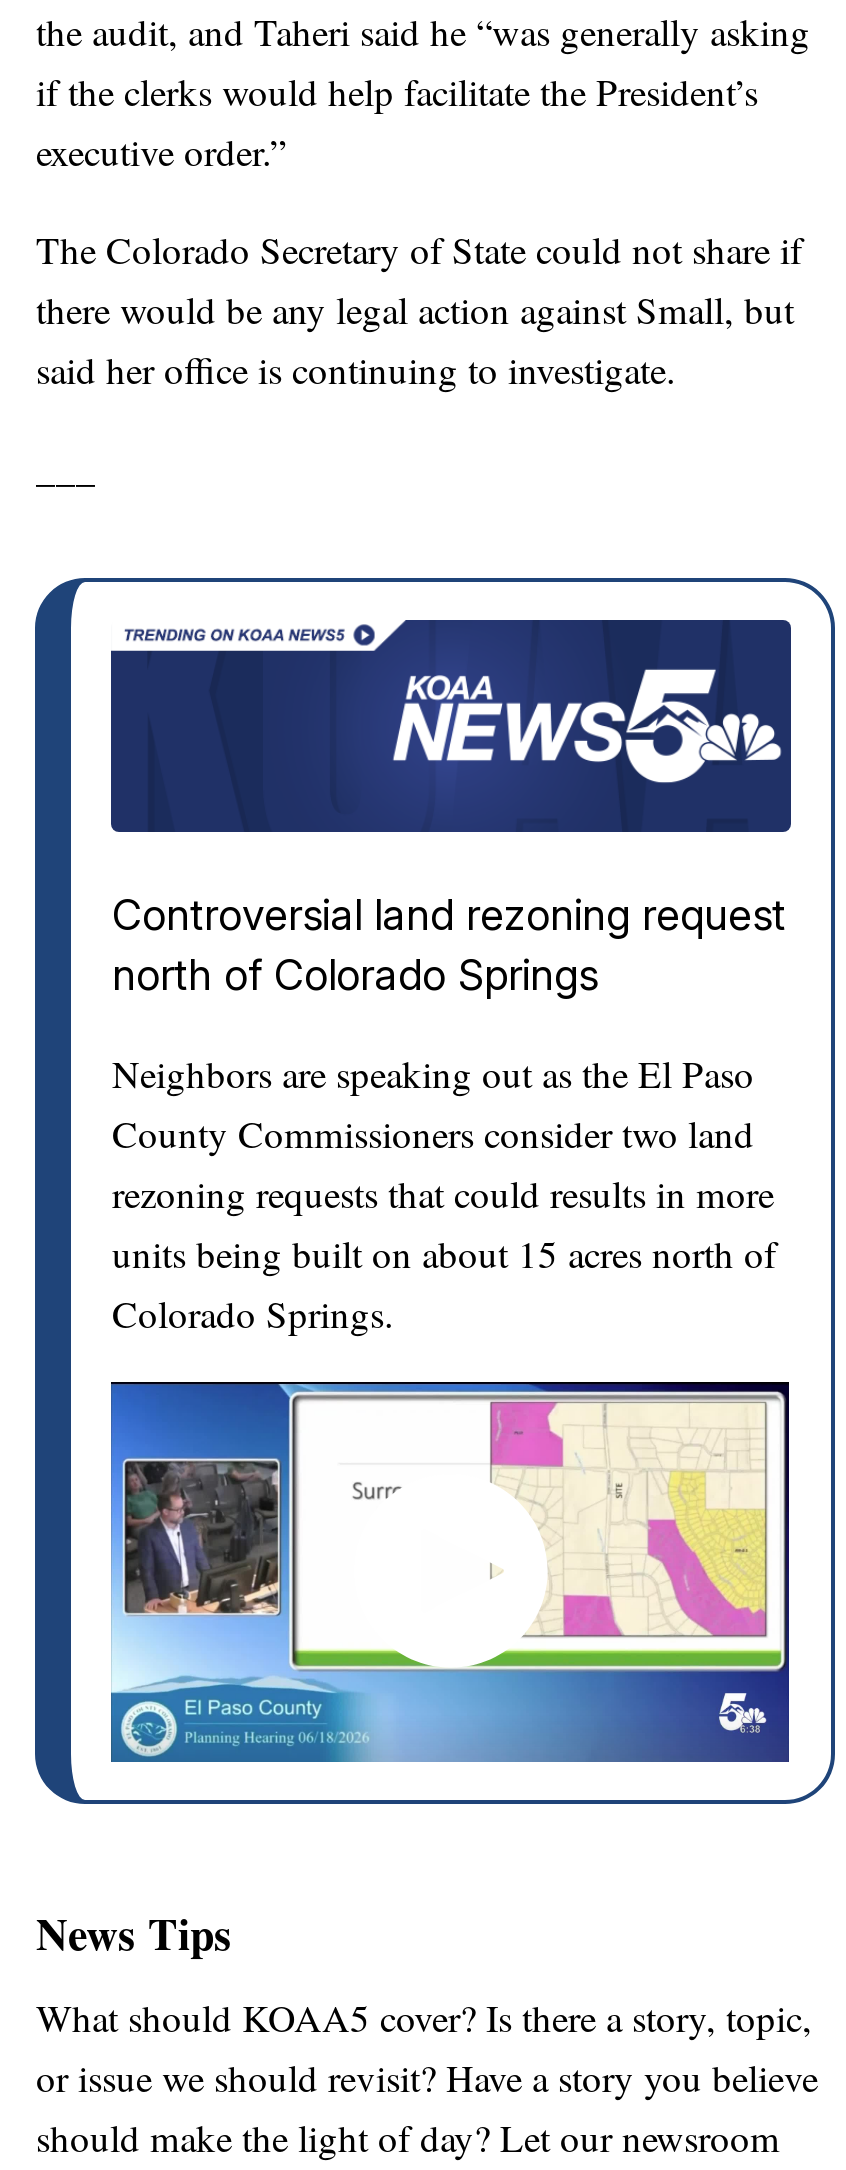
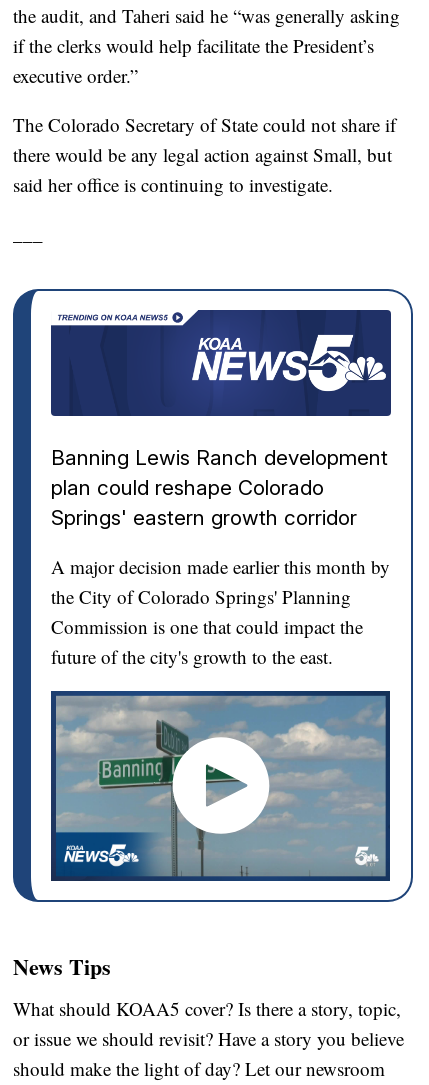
- Controversial land rezoning request
- north of Colorado Springs
+ Banning Lewis Ranch development
+ plan could reshape Colorado
+ Springs' eastern growth corridor

- Neighbors are speaking out as the El Paso
- County Commissioners consider two land
- rezoning requests that could results in more
- units being built on about 15 acres north of
- Colorado Springs.
+ A major decision made earlier this month by
+ the City of Colorado Springs' Planning
+ Commission is one that could impact the
+ future of the city's growth to the east.

- [image]
+ [image]
